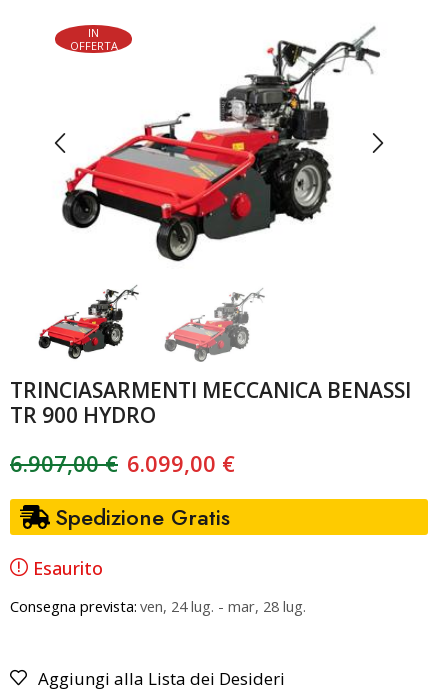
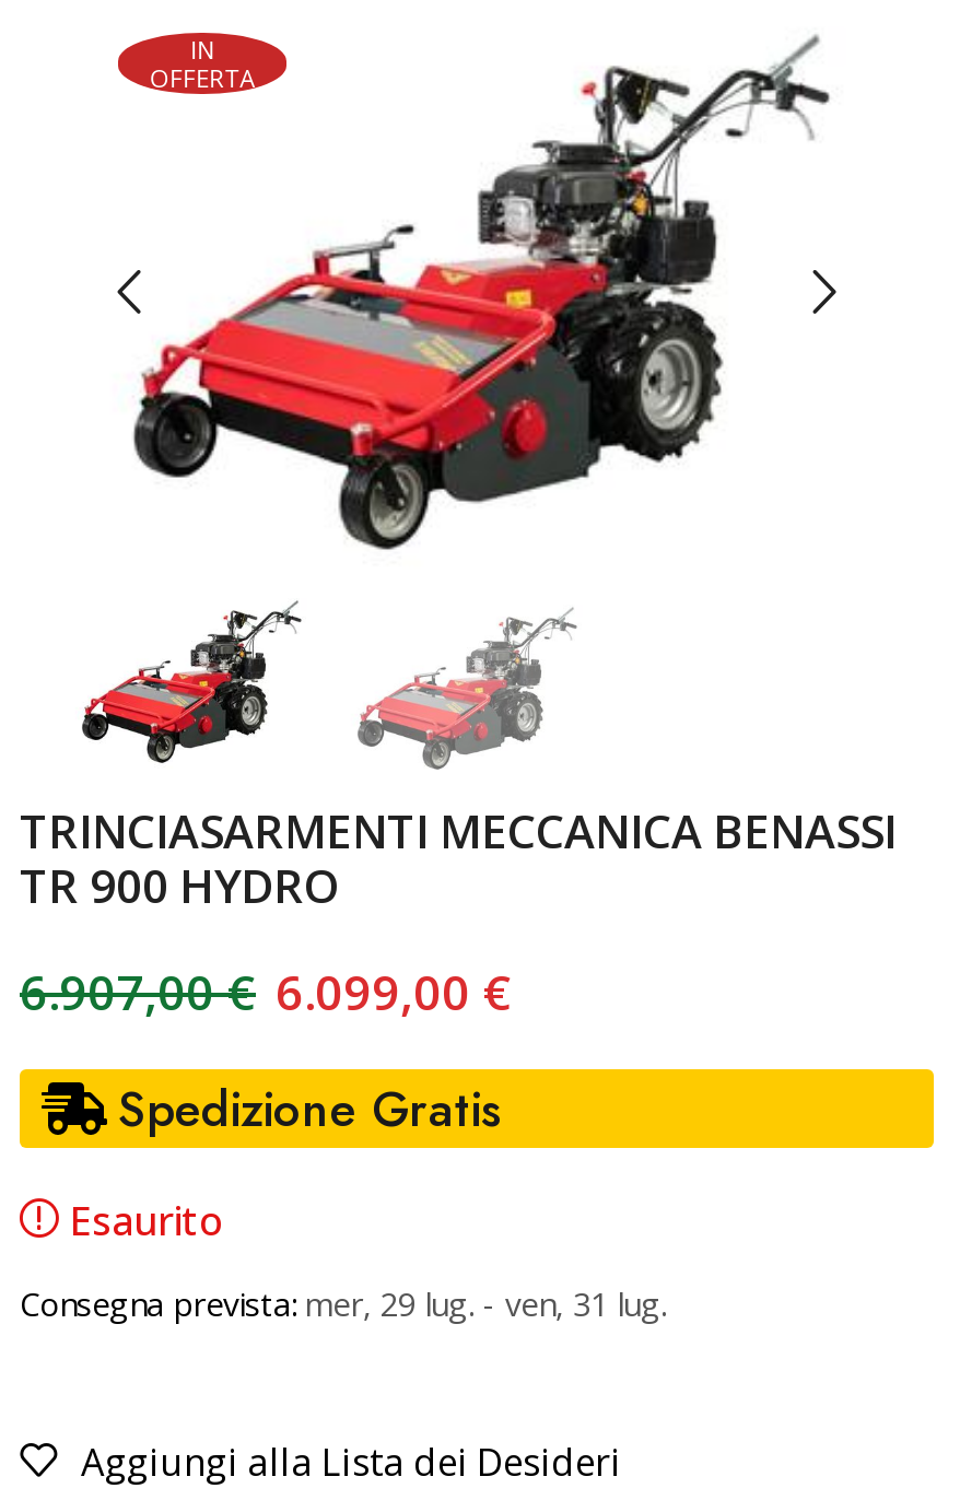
- Consegna prevista: ven, 24 lug. - mar, 28 lug.
+ Consegna prevista: mer, 29 lug. - ven, 31 lug.
